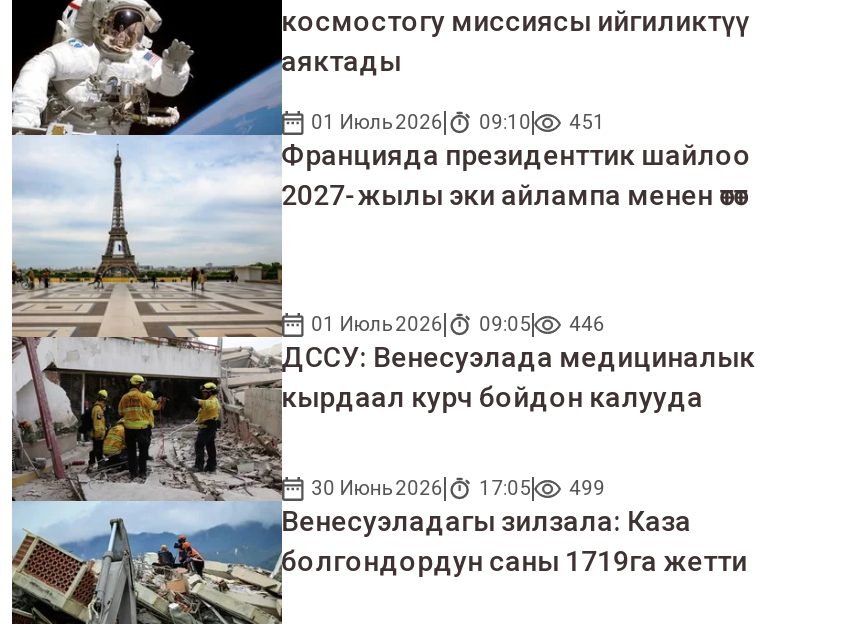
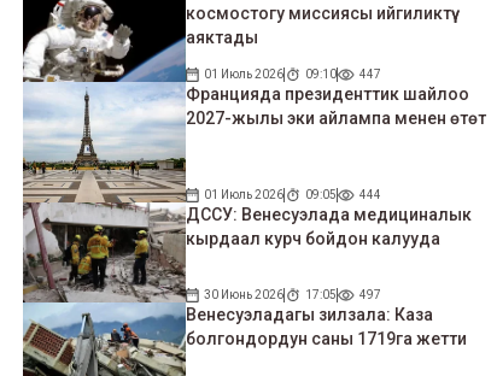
- 01 Июль 2026 09:10 451
+ 01 Июль 2026 09:10 447

- 01 Июль 2026 09:05 446
+ 01 Июль 2026 09:05 444

- 30 Июнь 2026 17:05 499
+ 30 Июнь 2026 17:05 497
